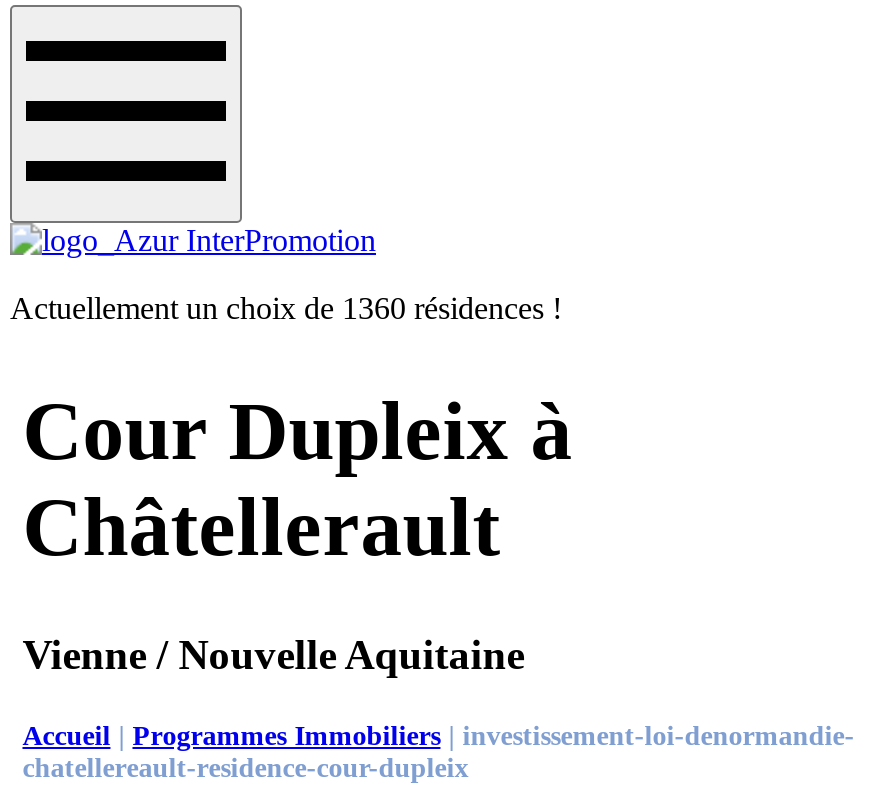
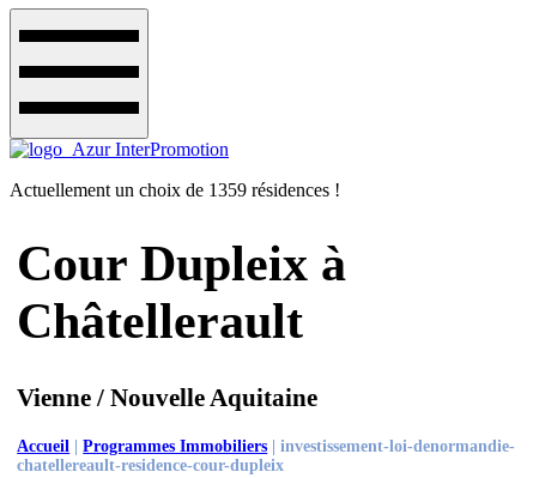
- Actuellement un choix de 1360 résidences !
+ Actuellement un choix de 1359 résidences !
